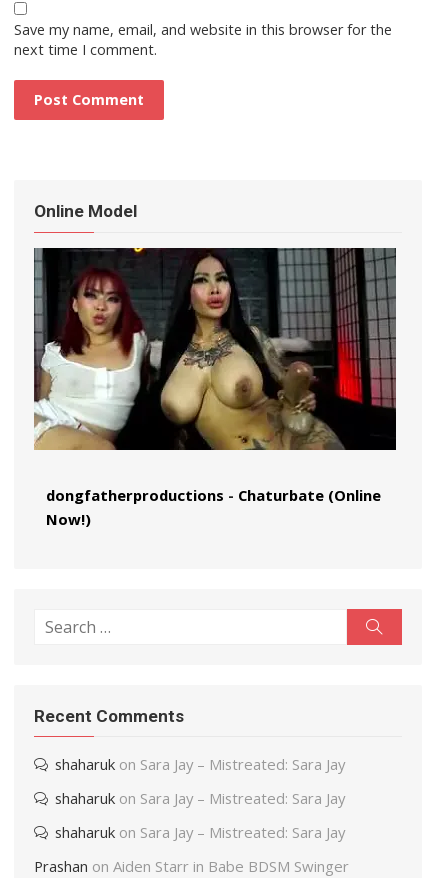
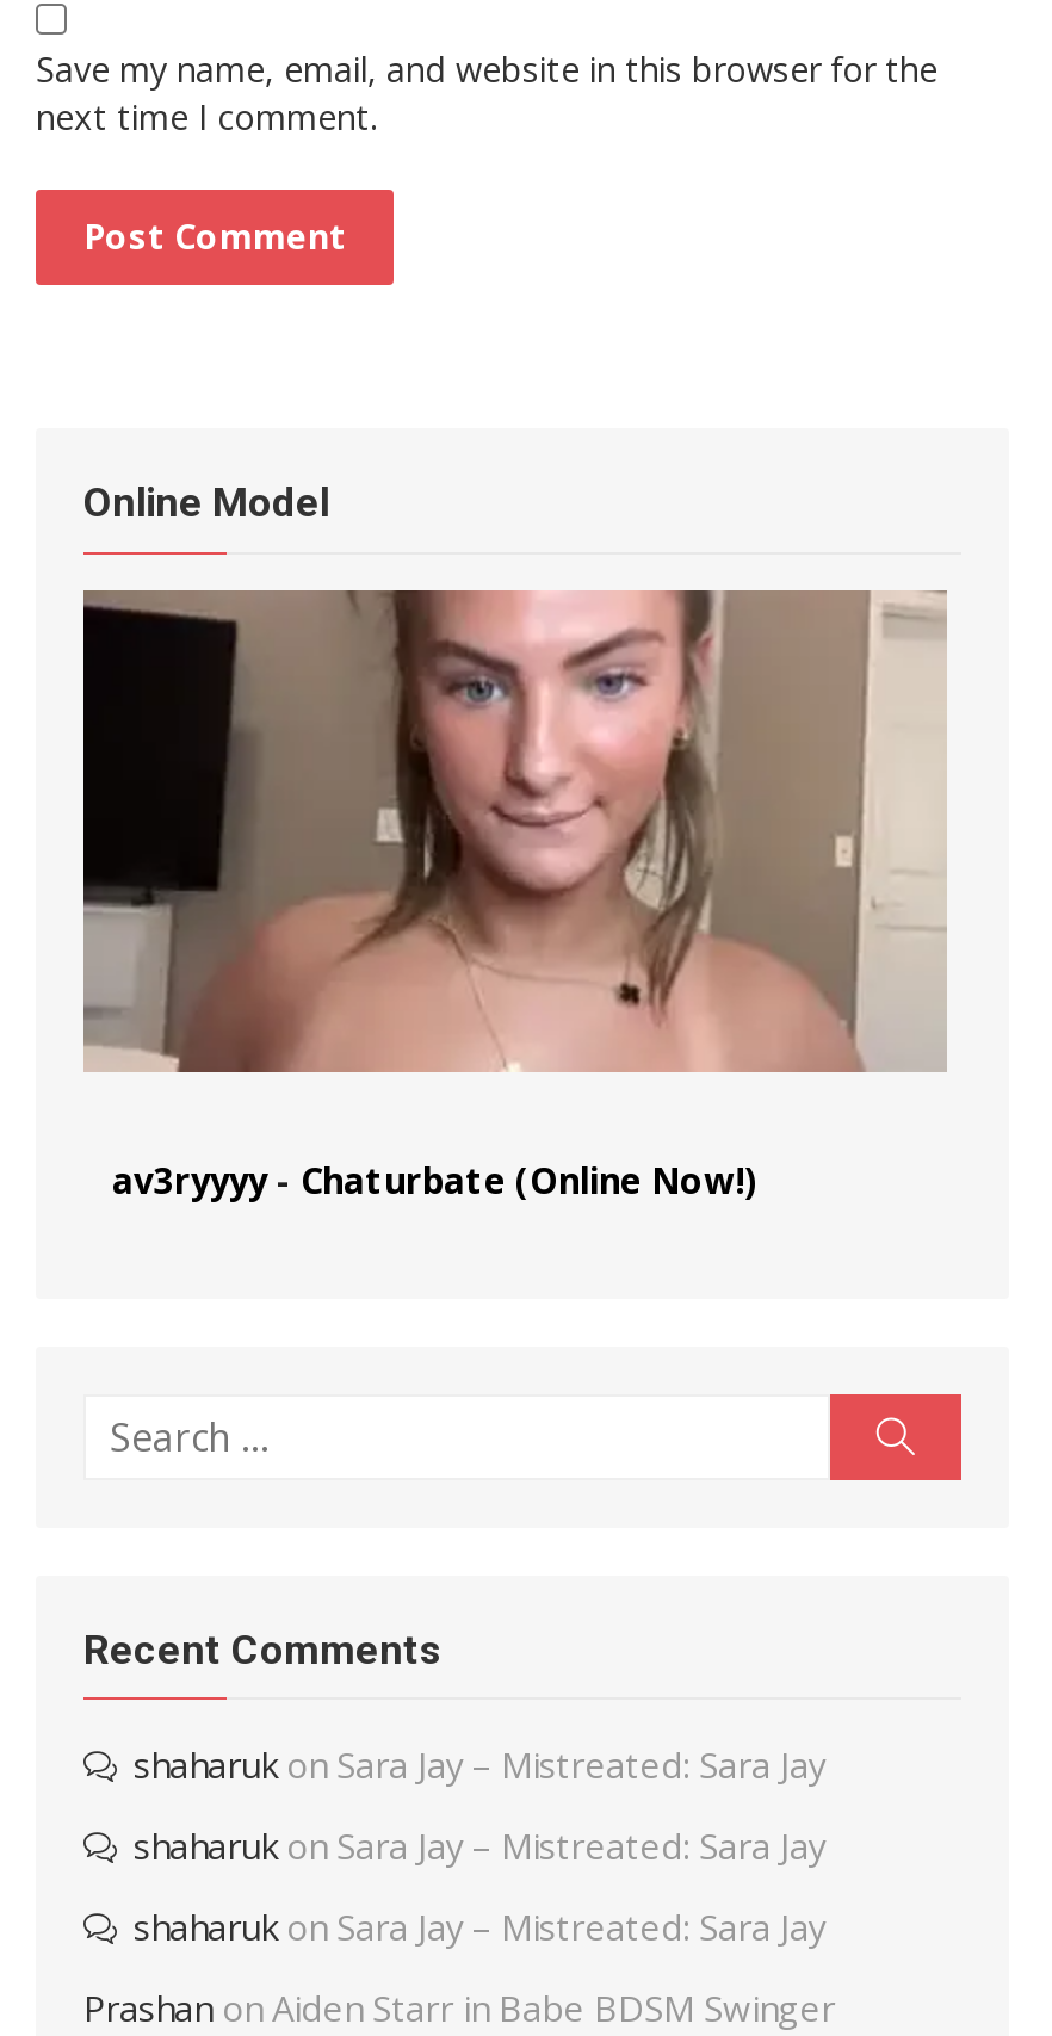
- [image]
- dongfatherproductions - Chaturbate (Online
- Now!)
+ [image]
+ av3ryyyy - Chaturbate (Online Now!)
